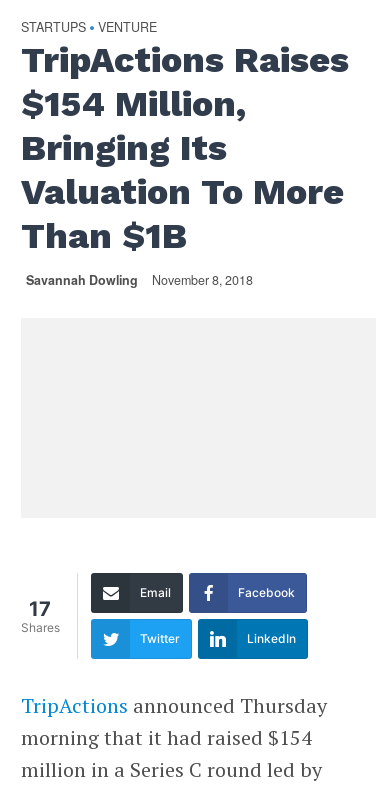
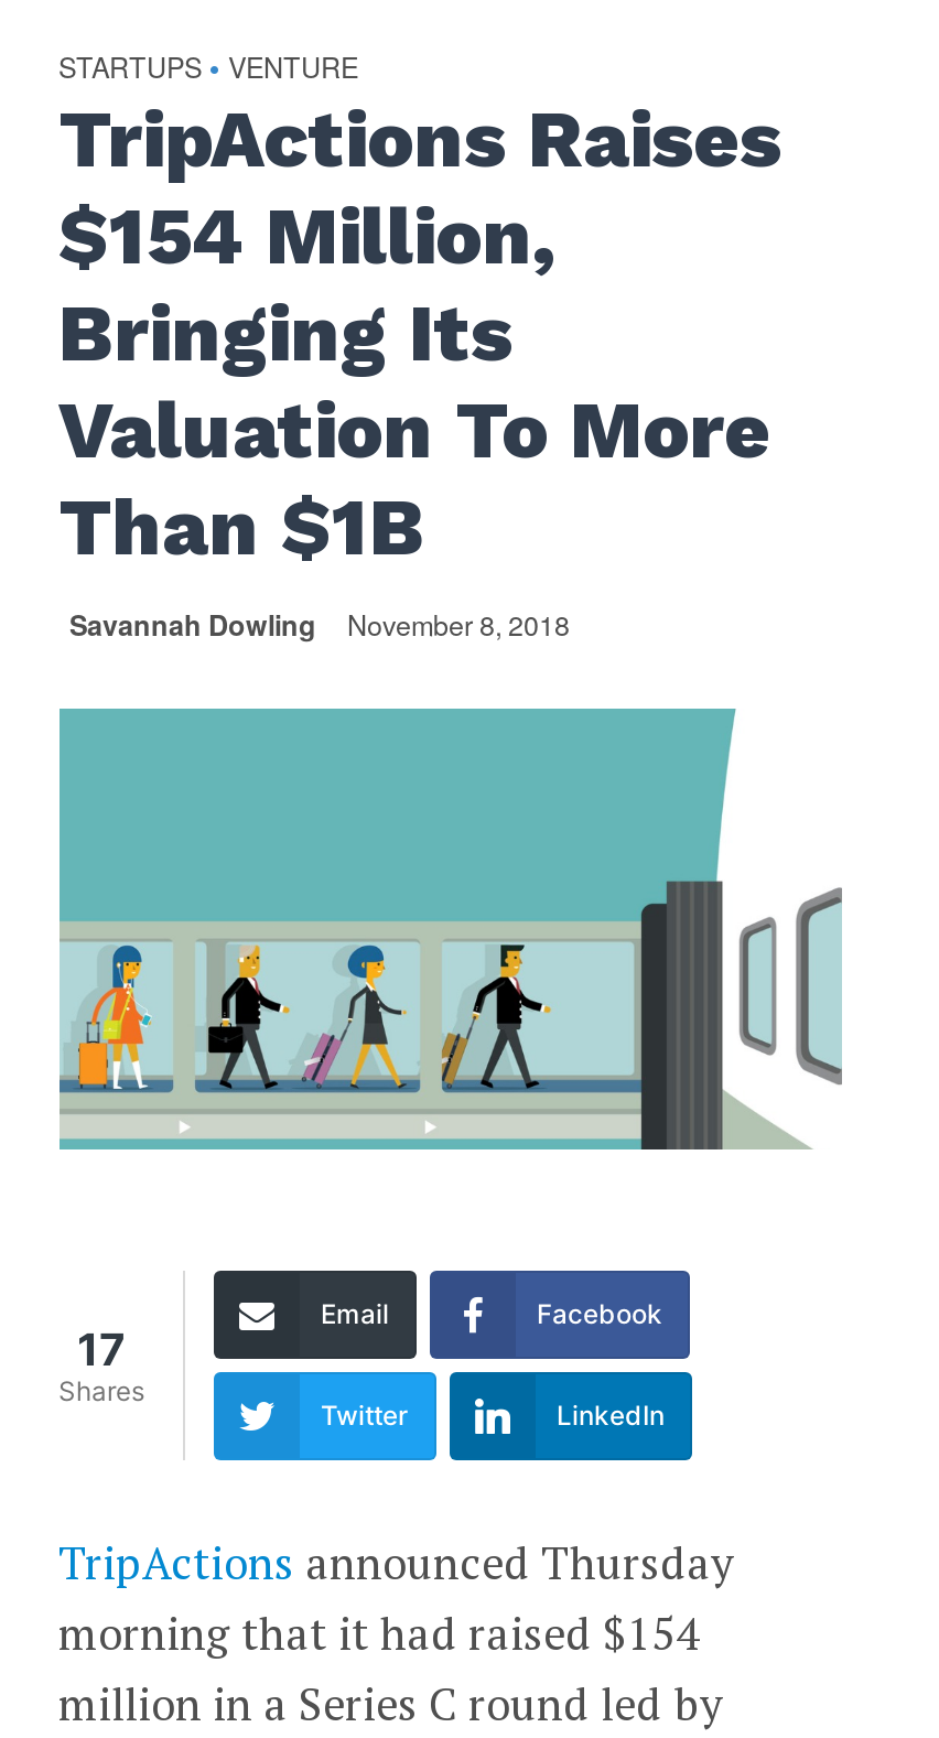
+ [image]
